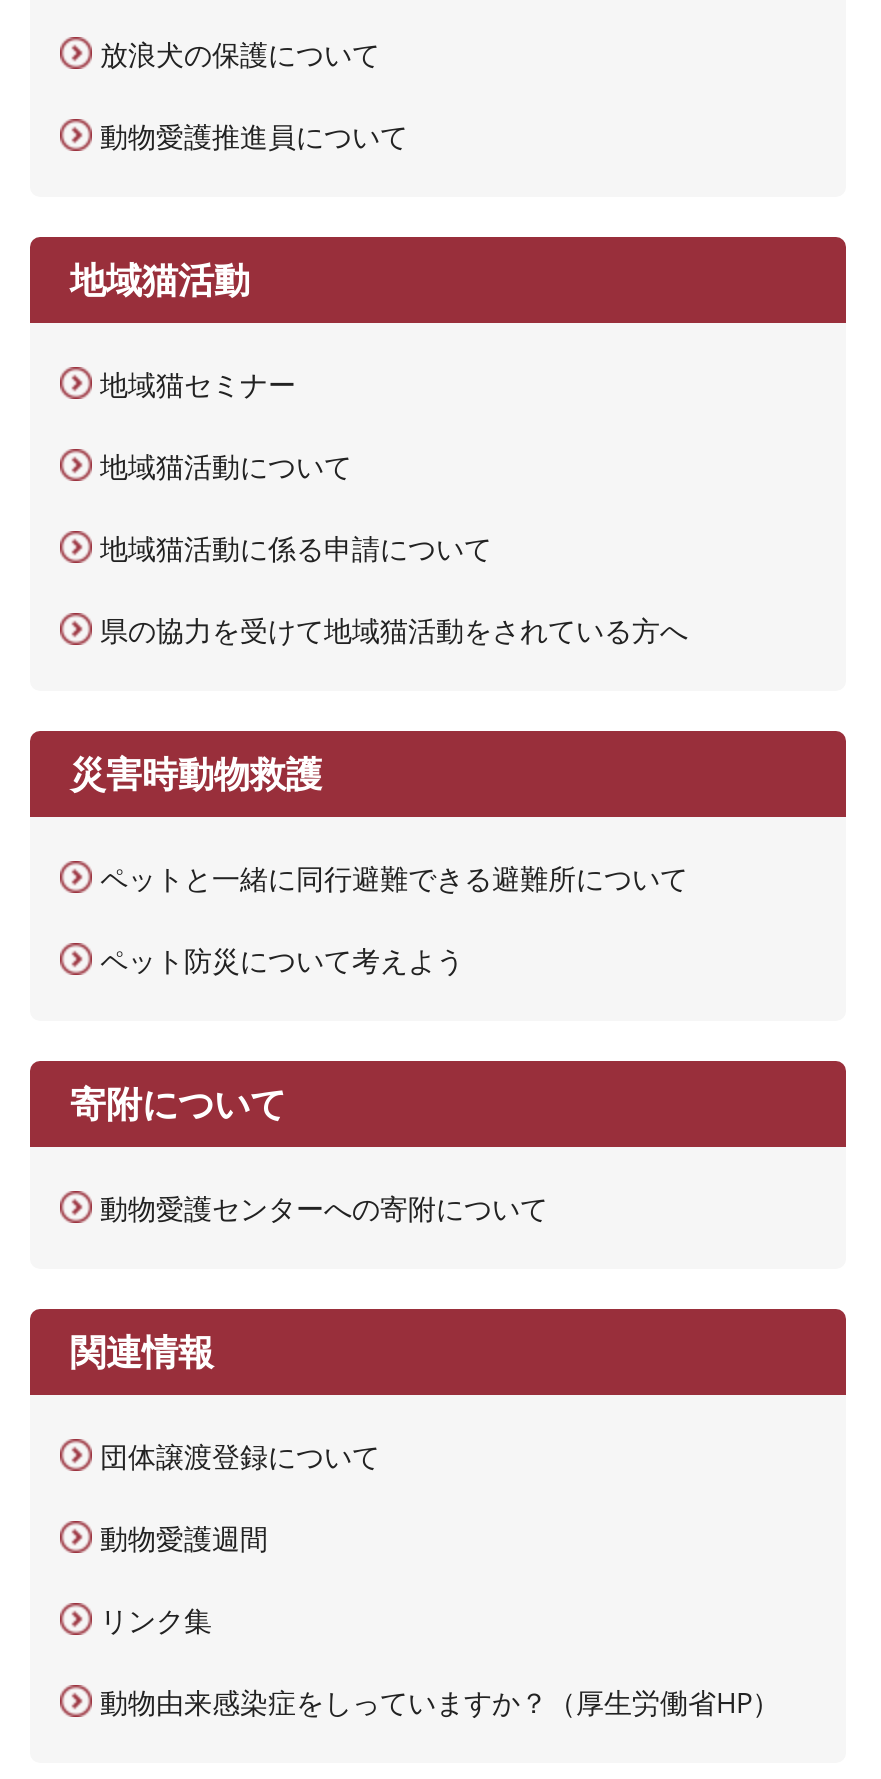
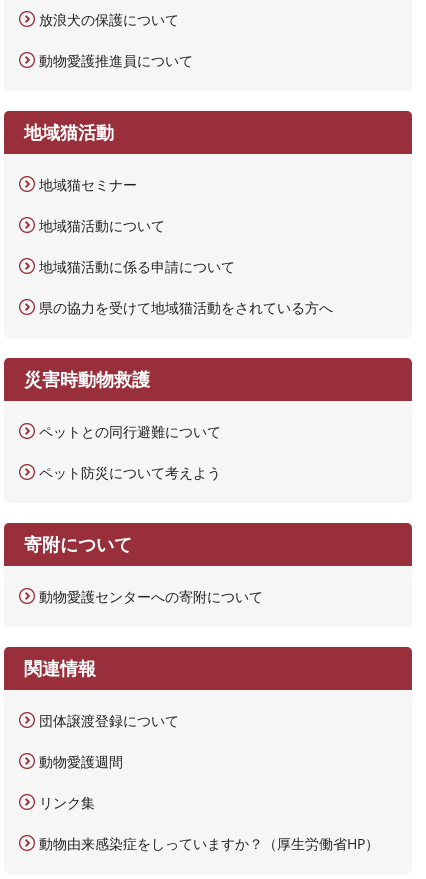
- ペットと一緒に同行避難できる避難所について
+ ペットとの同行避難について
